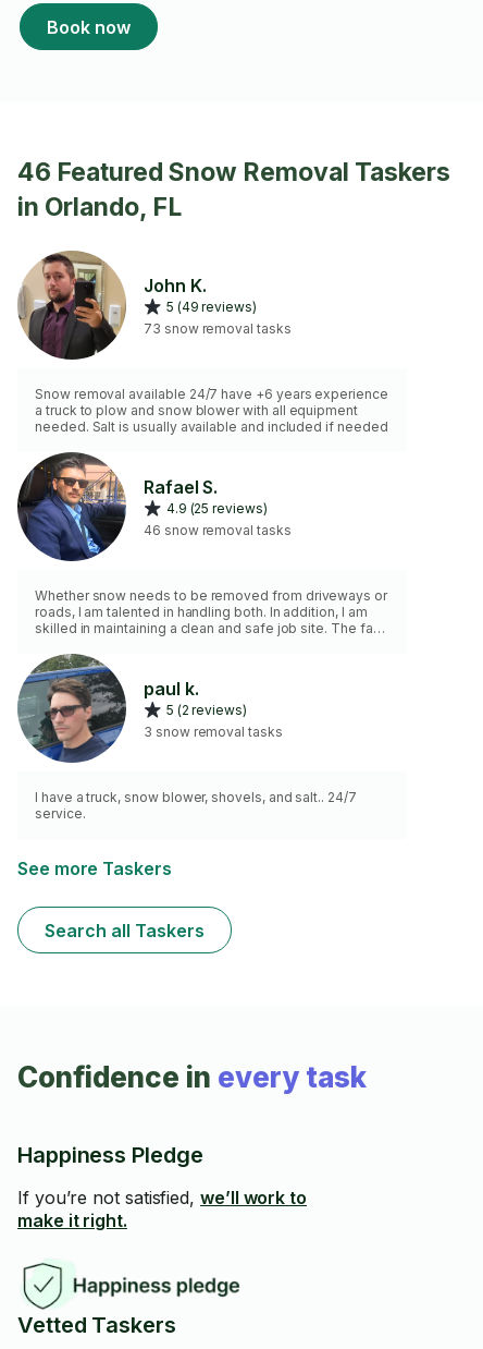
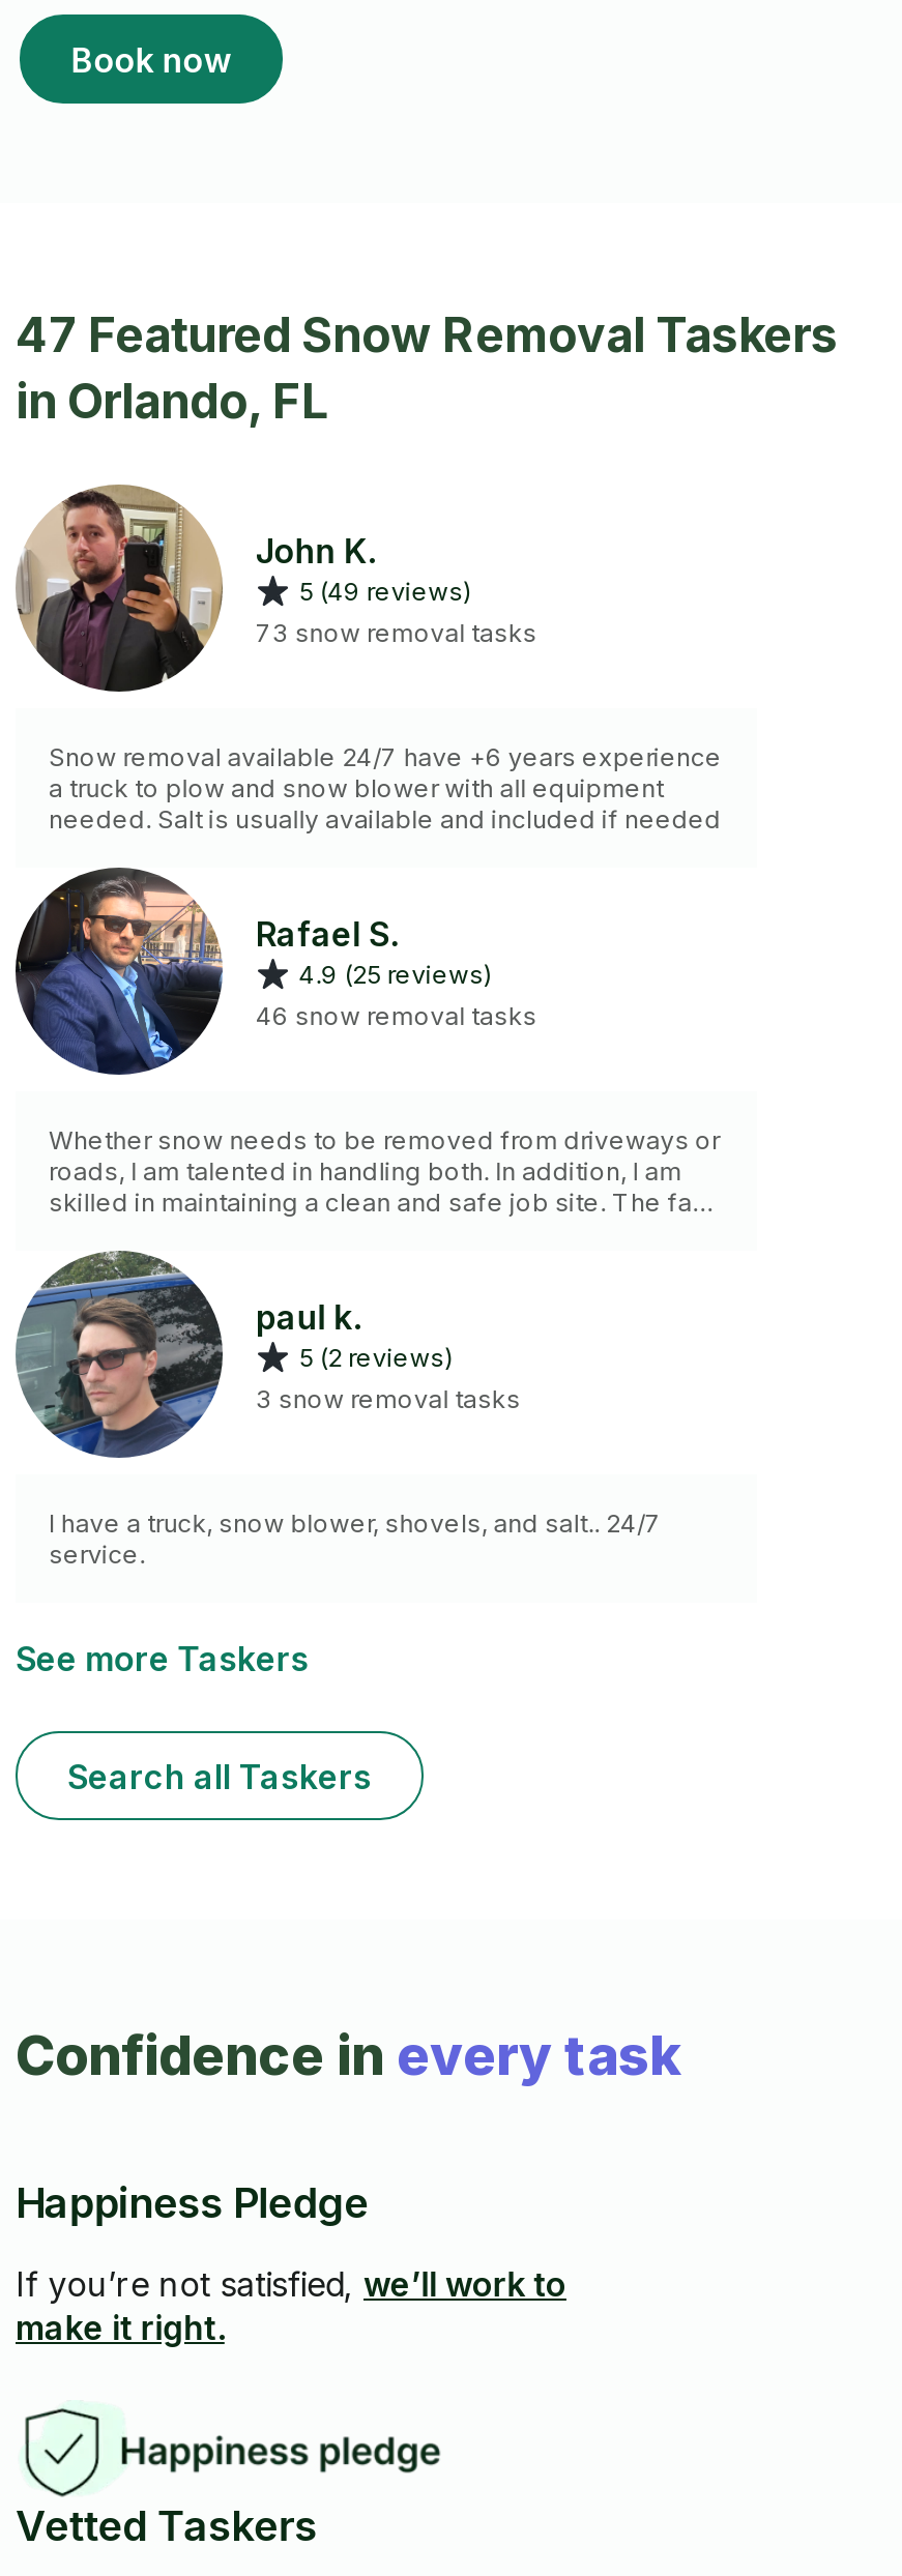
- 46 Featured Snow Removal Taskers
+ 47 Featured Snow Removal Taskers
